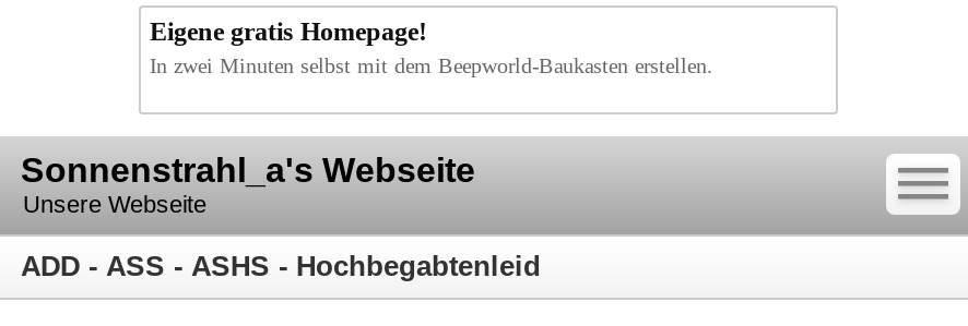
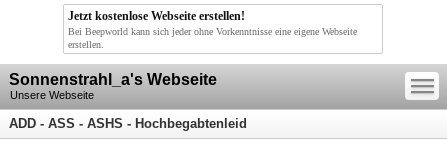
- Eigene gratis Homepage!
- In zwei Minuten selbst mit dem Beepworld-Baukasten erstellen.
+ Jetzt kostenlose Webseite erstellen!
+ Bei Beepworld kann sich jeder ohne Vorkenntnisse eine eigene Webseite
+ erstellen.
